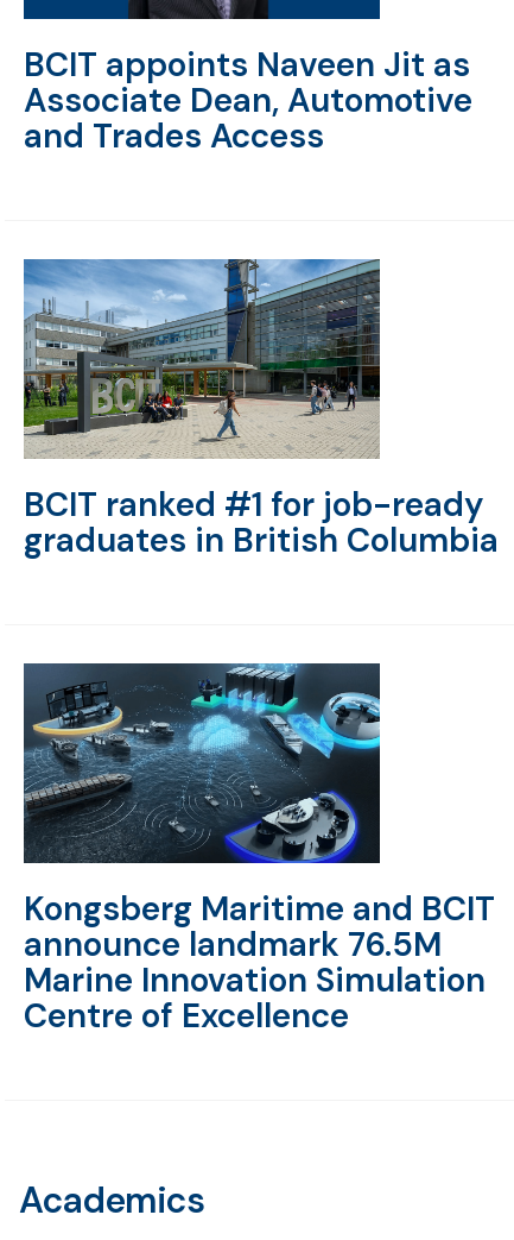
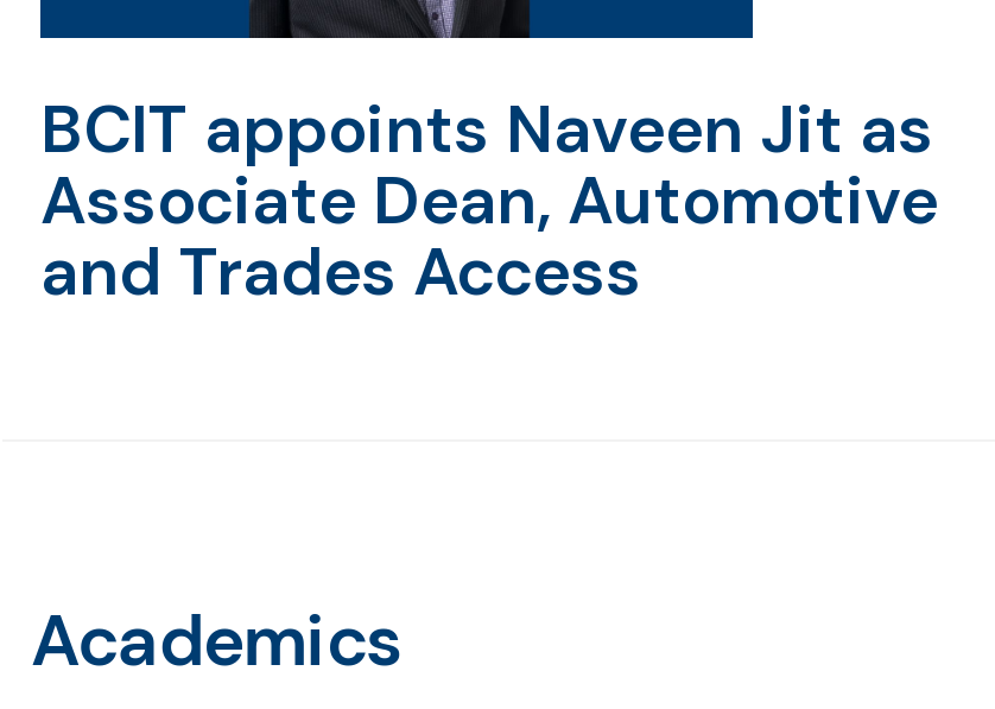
- [image]
- BCIT ranked #1 for job-ready
- graduates in British Columbia

- [image]
- Kongsberg Maritime and BCIT
- announce landmark 76.5M
- Marine Innovation Simulation
- Centre of Excellence
